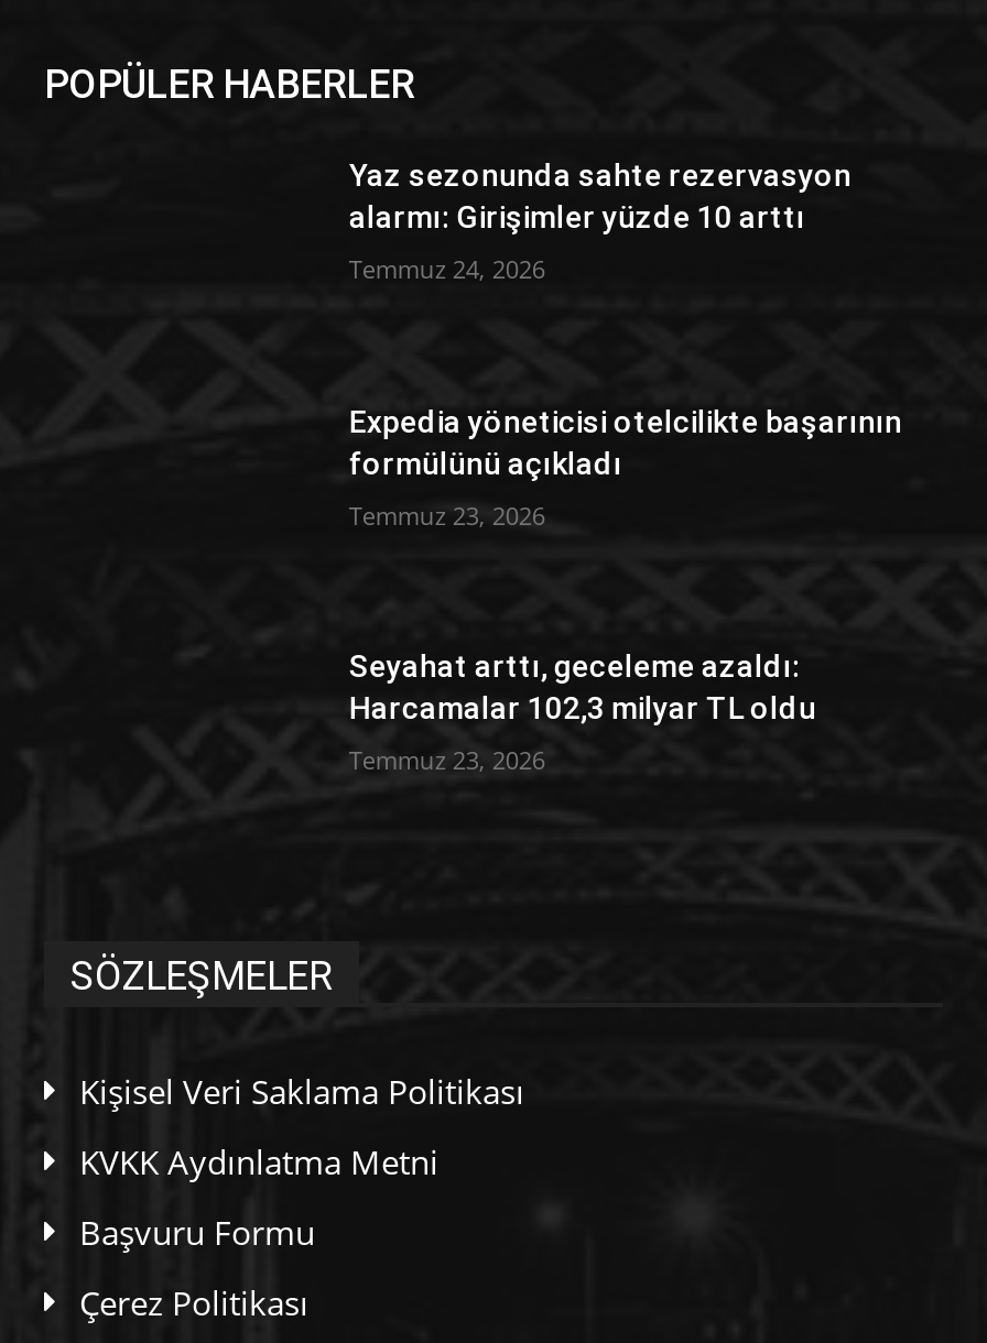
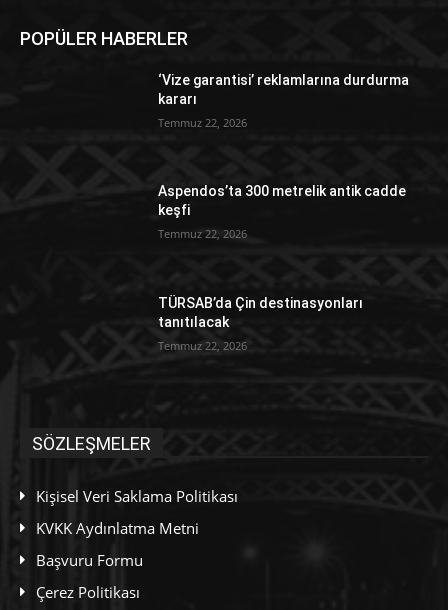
- Yaz sezonunda sahte rezervasyon
- alarmı: Girişimler yüzde 10 arttı
+ ‘Vize garantisi’ reklamlarına durdurma
+ kararı

- Temmuz 24, 2026
+ Temmuz 22, 2026

- Expedia yöneticisi otelcilikte başarının
- formülünü açıkladı
+ Aspendos’ta 300 metrelik antik cadde
+ keşfi

- Temmuz 23, 2026
+ Temmuz 22, 2026

- Seyahat arttı, geceleme azaldı:
- Harcamalar 102,3 milyar TL oldu
+ TÜRSAB’da Çin destinasyonları
+ tanıtılacak

- Temmuz 23, 2026
+ Temmuz 22, 2026
